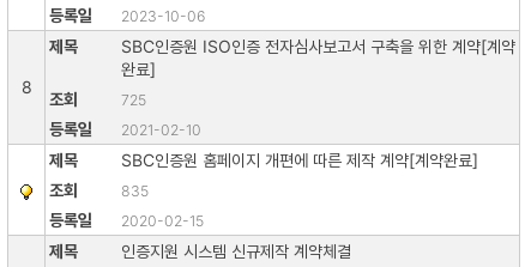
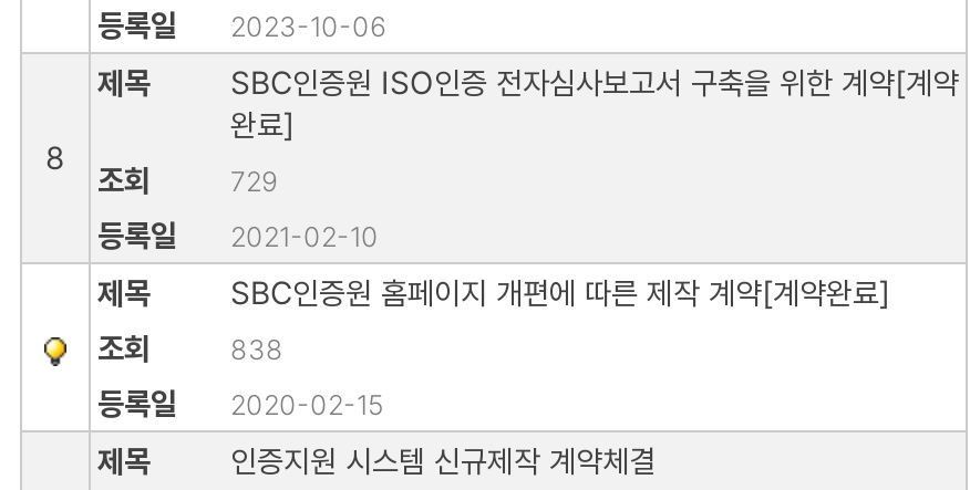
- 725
+ 729

- 835
+ 838
